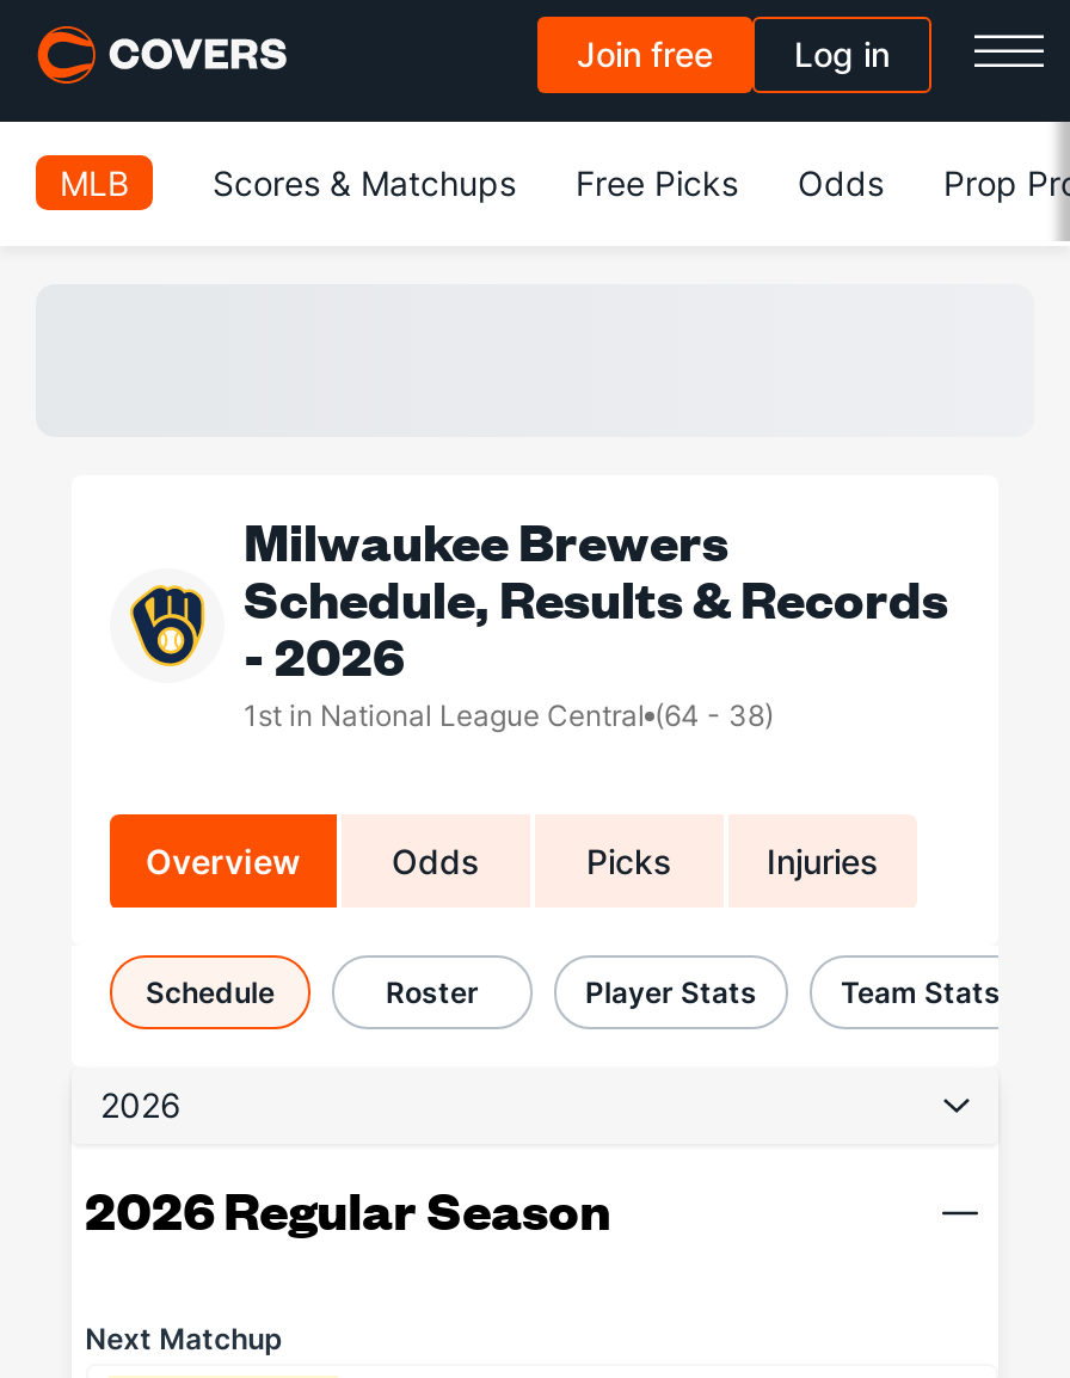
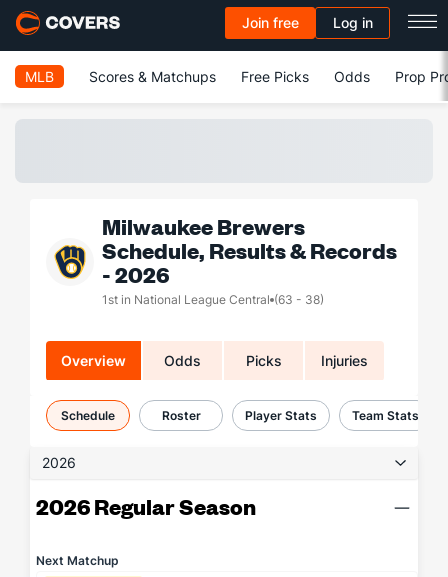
- 1st in National League Central (64 - 38)
+ 1st in National League Central (63 - 38)
